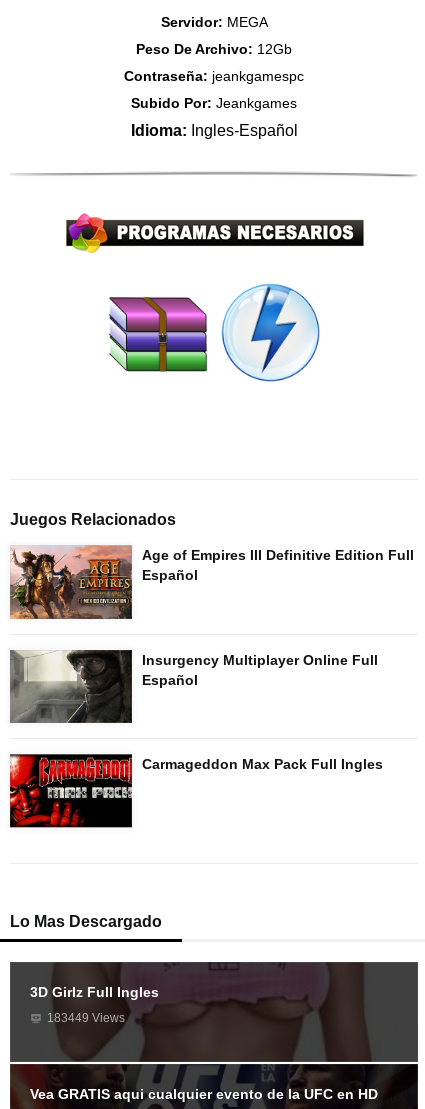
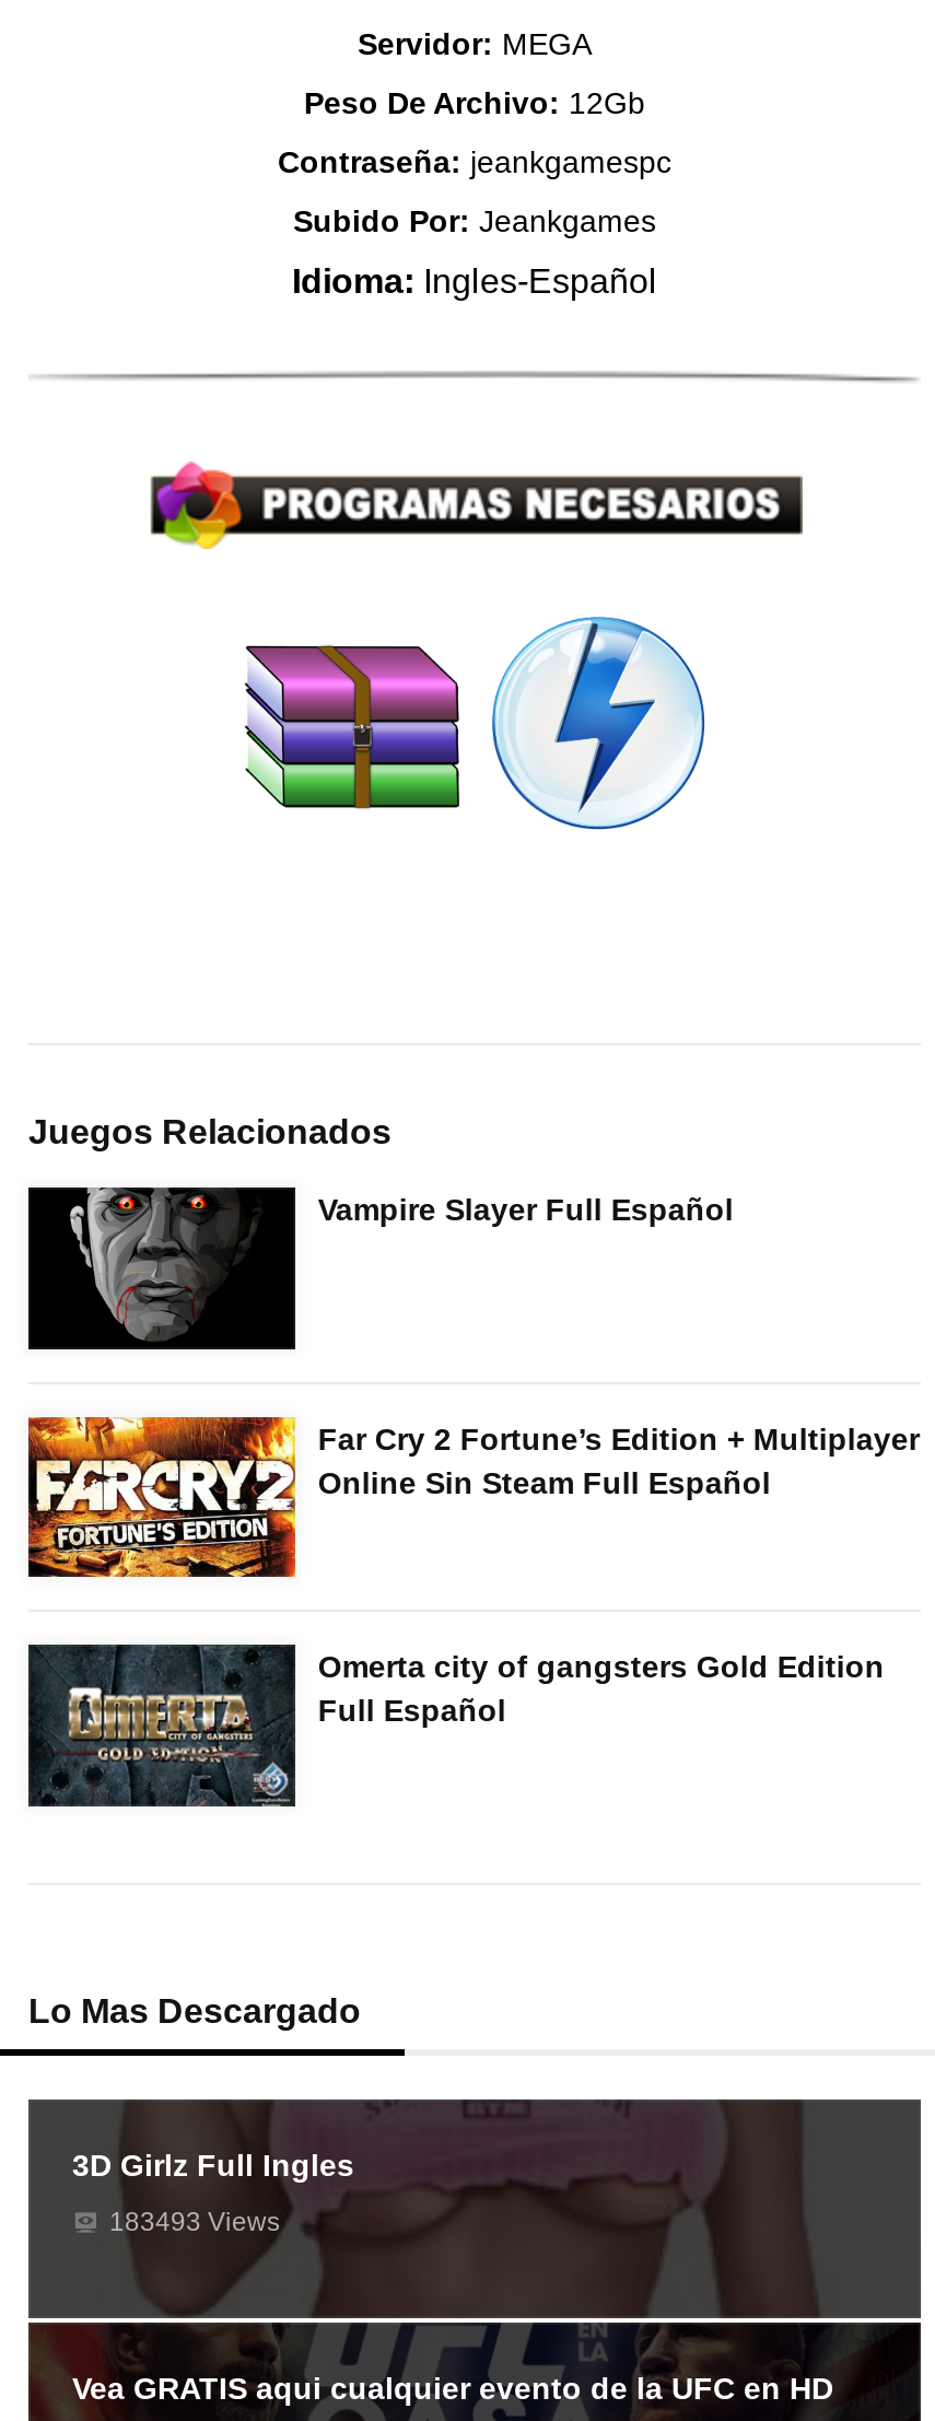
- [image]
- Age of Empires III Definitive Edition Full
- Español
+ [image]
+ Vampire Slayer Full Español

- [image]
- Insurgency Multiplayer Online Full
- Español
+ [image]
+ Far Cry 2 Fortune’s Edition + Multiplayer
+ Online Sin Steam Full Español

- [image]
- Carmageddon Max Pack Full Ingles
+ [image]
+ Omerta city of gangsters Gold Edition
+ Full Español

- 183449 Views
+ 183493 Views
